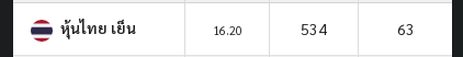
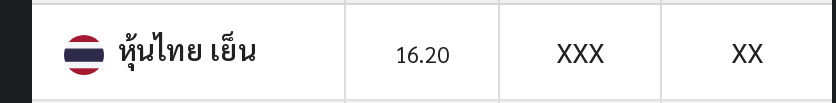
- 534
- 63
+ XXX
+ XX
